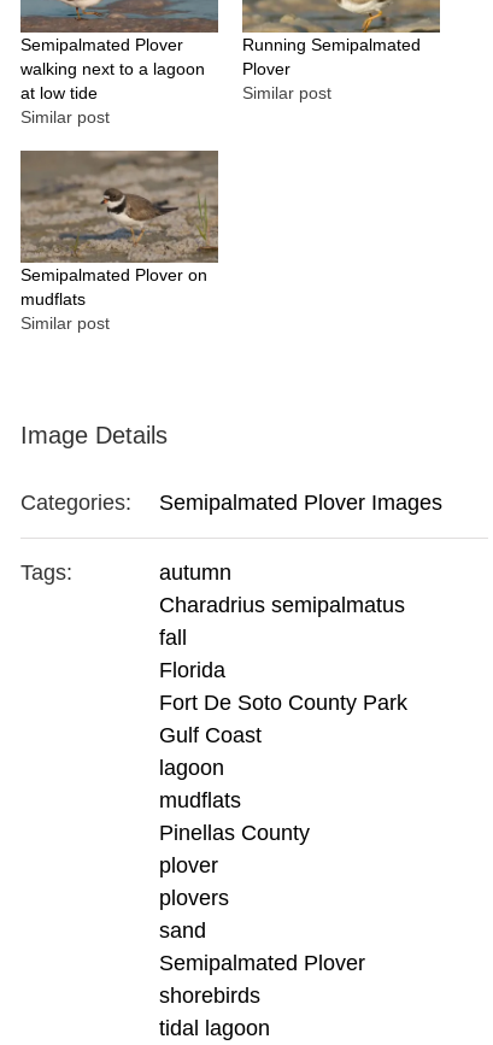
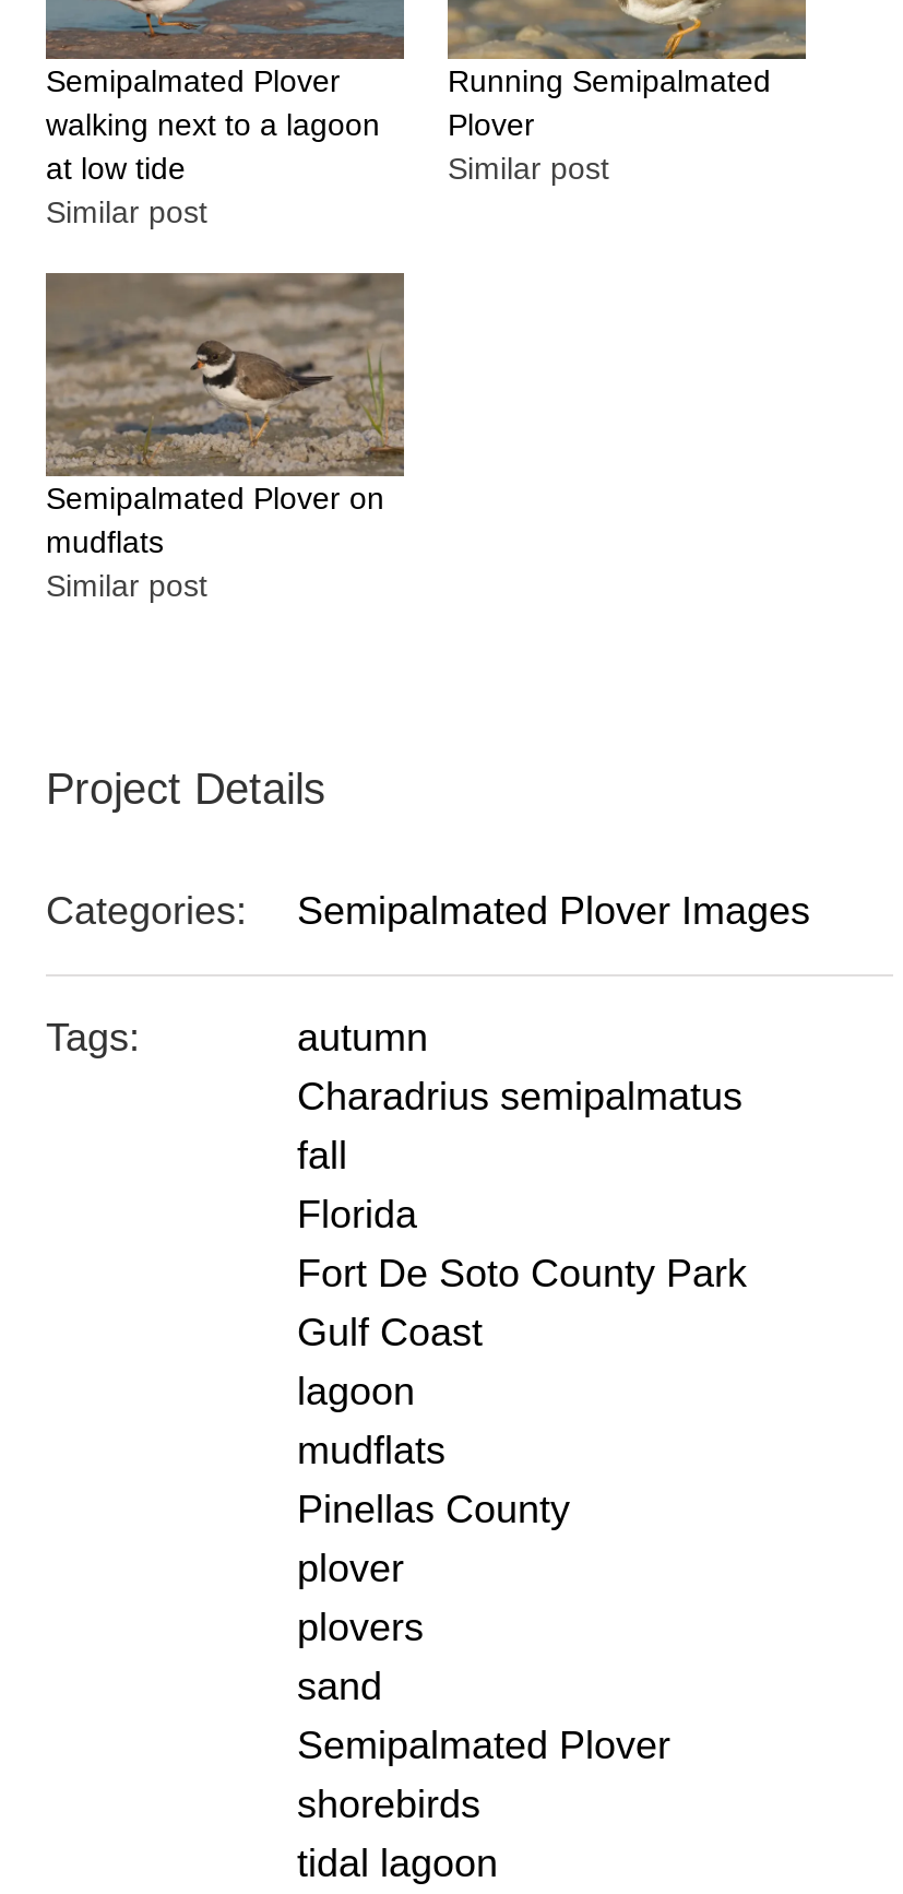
- Image Details
+ Project Details
